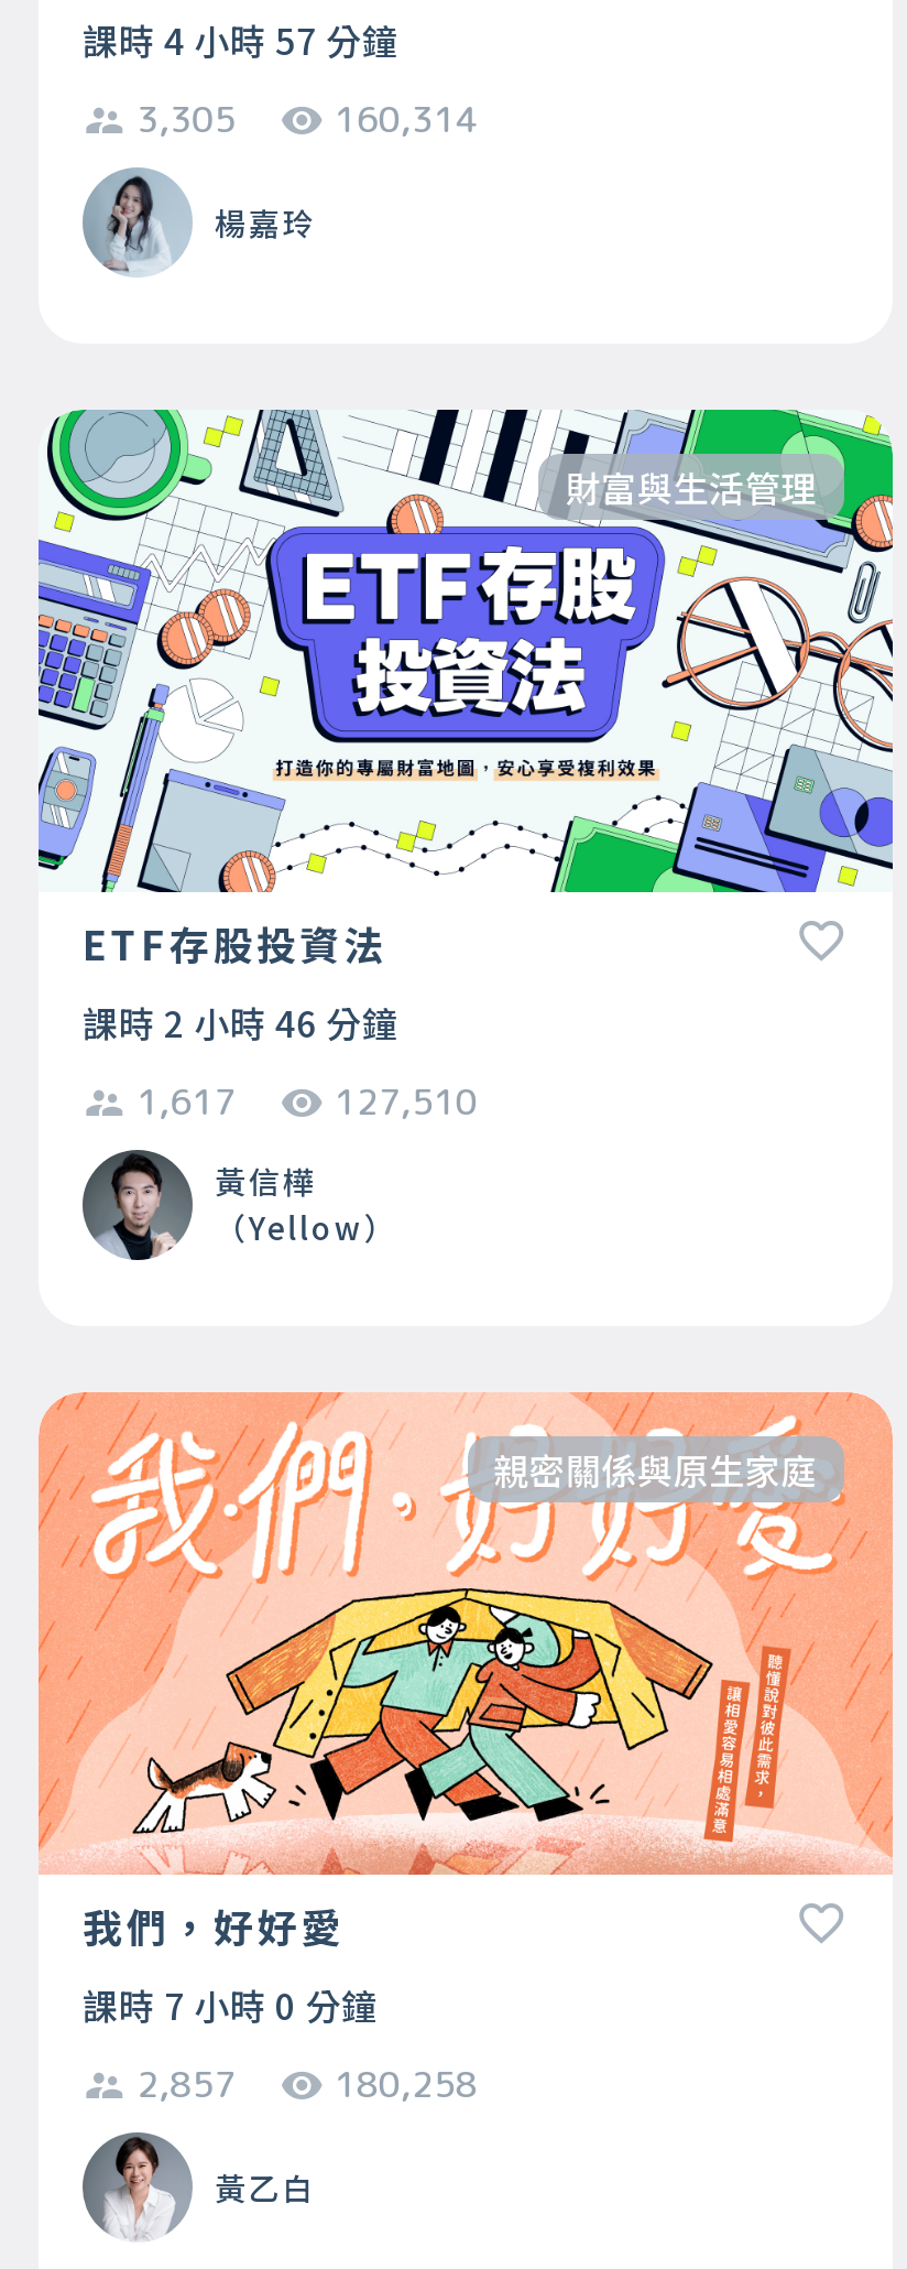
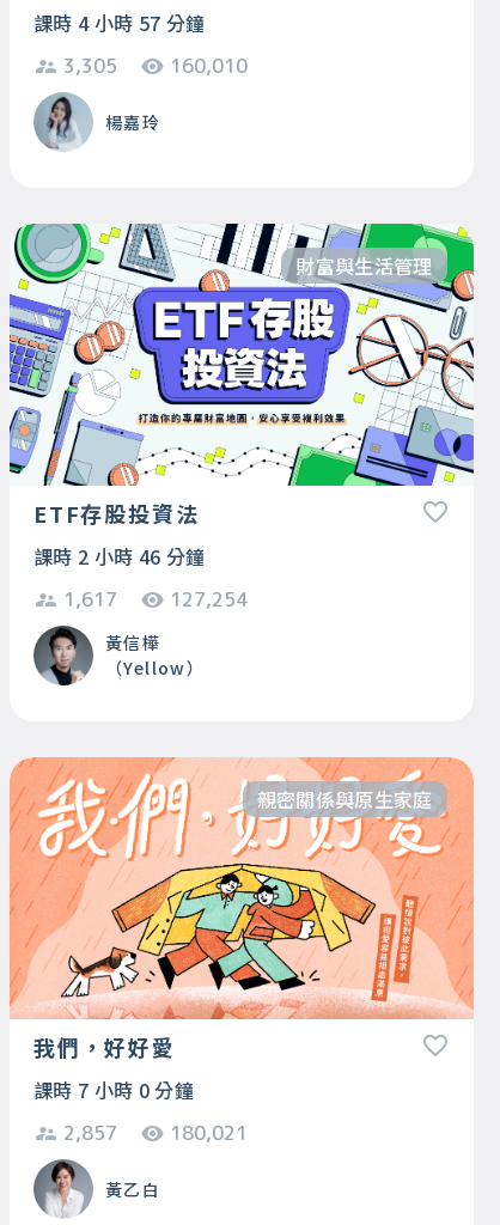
- 160,314
+ 160,010

- 127,510
+ 127,254

- 180,258
+ 180,021
